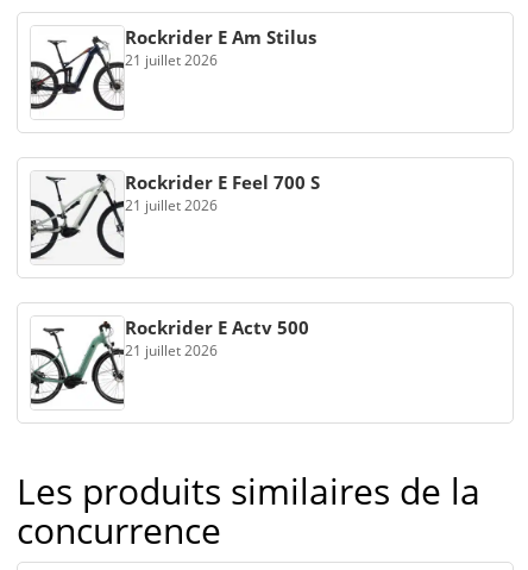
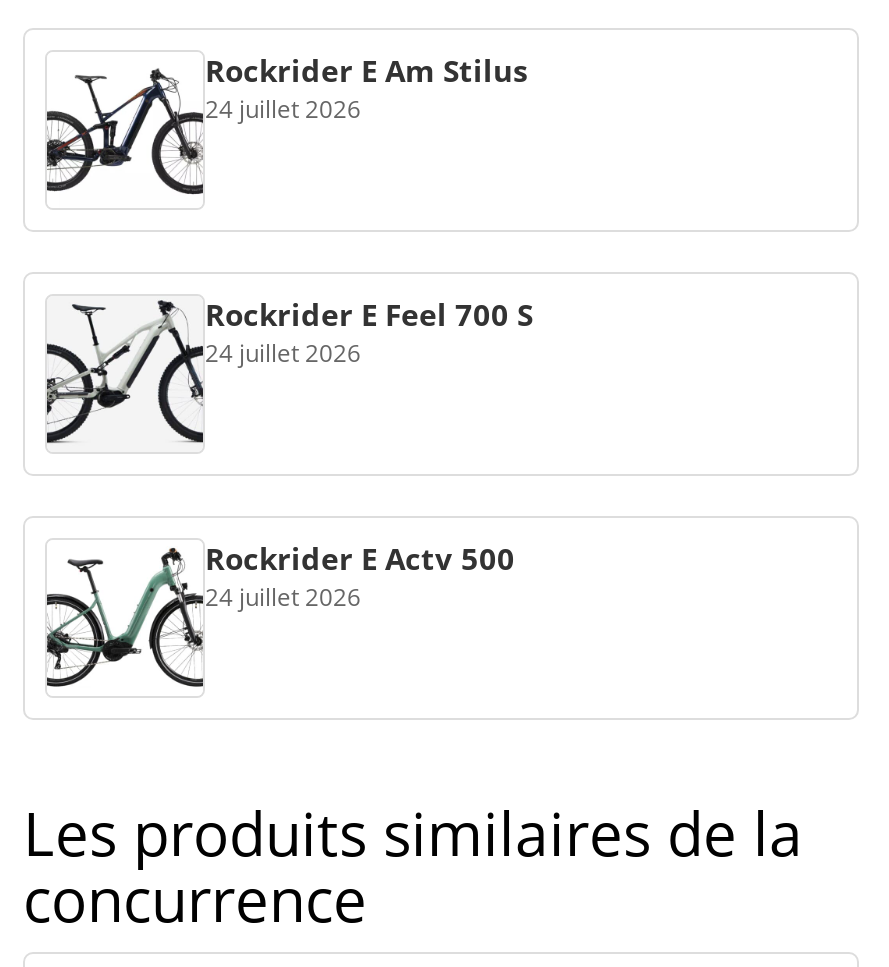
- 21 juillet 2026
+ 24 juillet 2026

- 21 juillet 2026
+ 24 juillet 2026

- 21 juillet 2026
+ 24 juillet 2026
